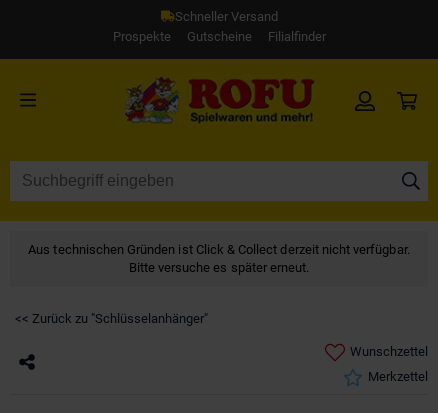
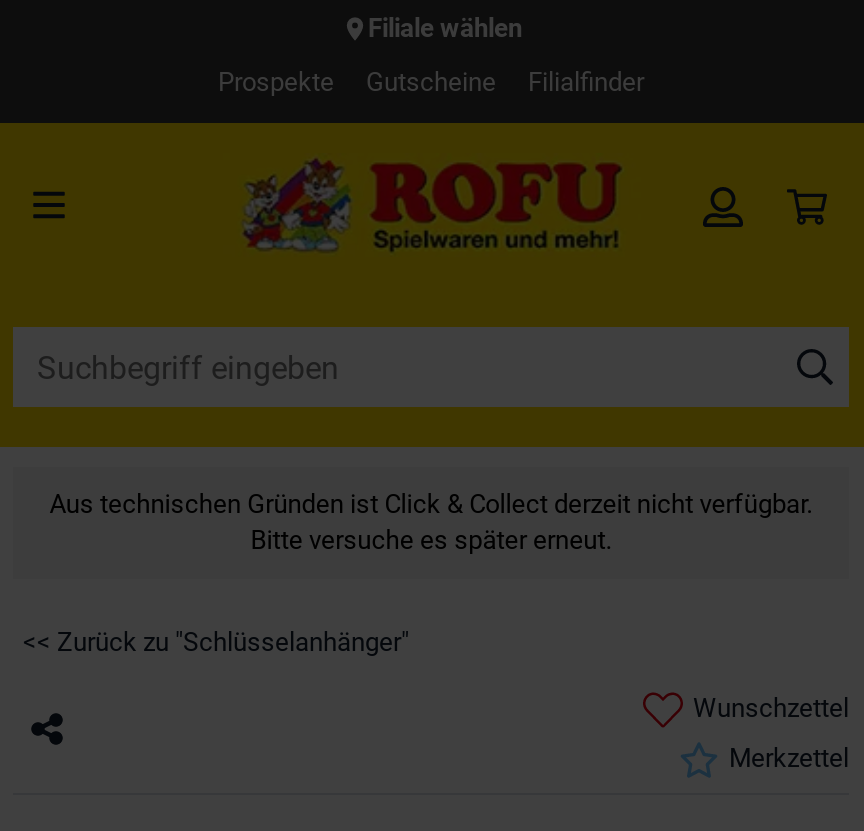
- Schneller Versand
+ Filiale wählen
